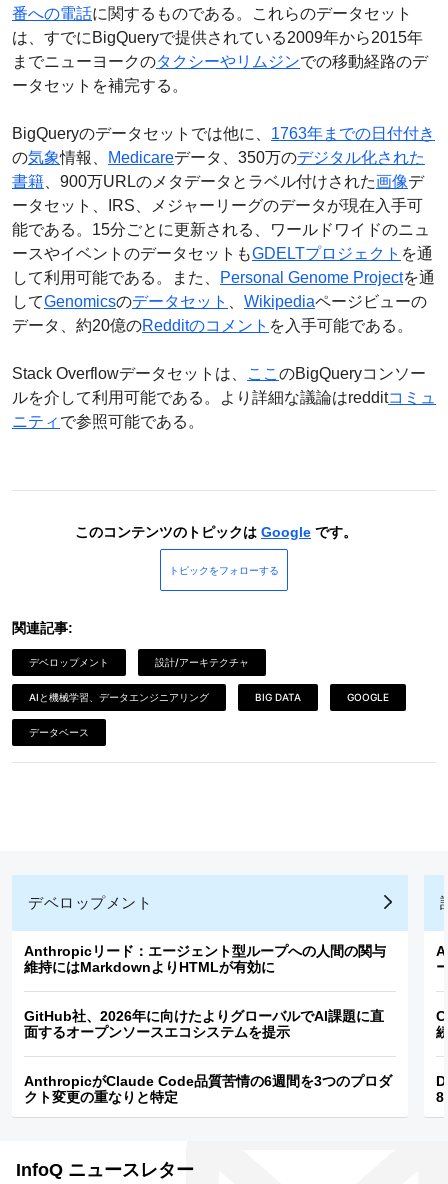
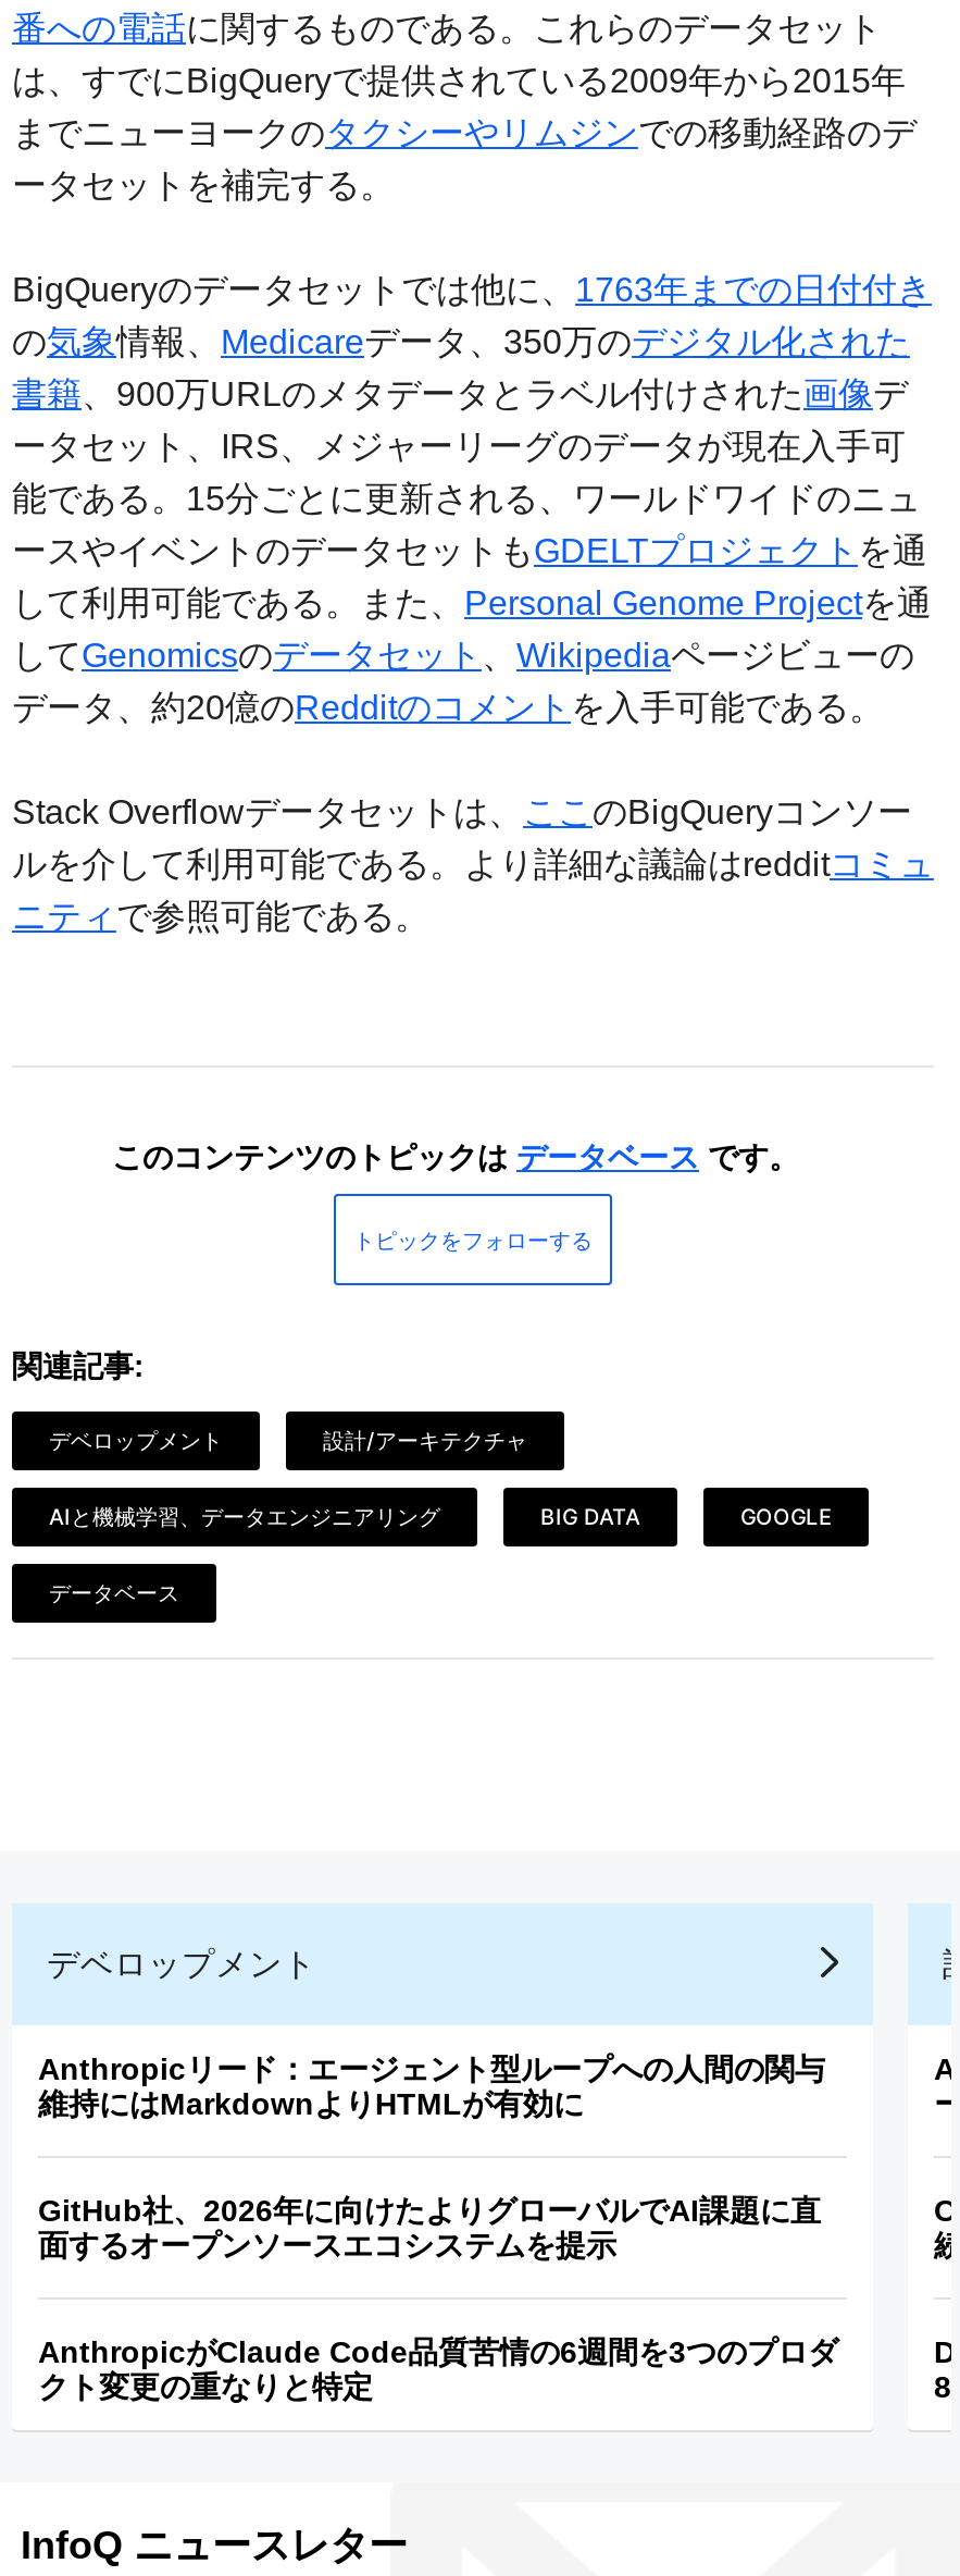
- このコンテンツのトピックはGoogleです。
+ このコンテンツのトピックはデータベースです。
